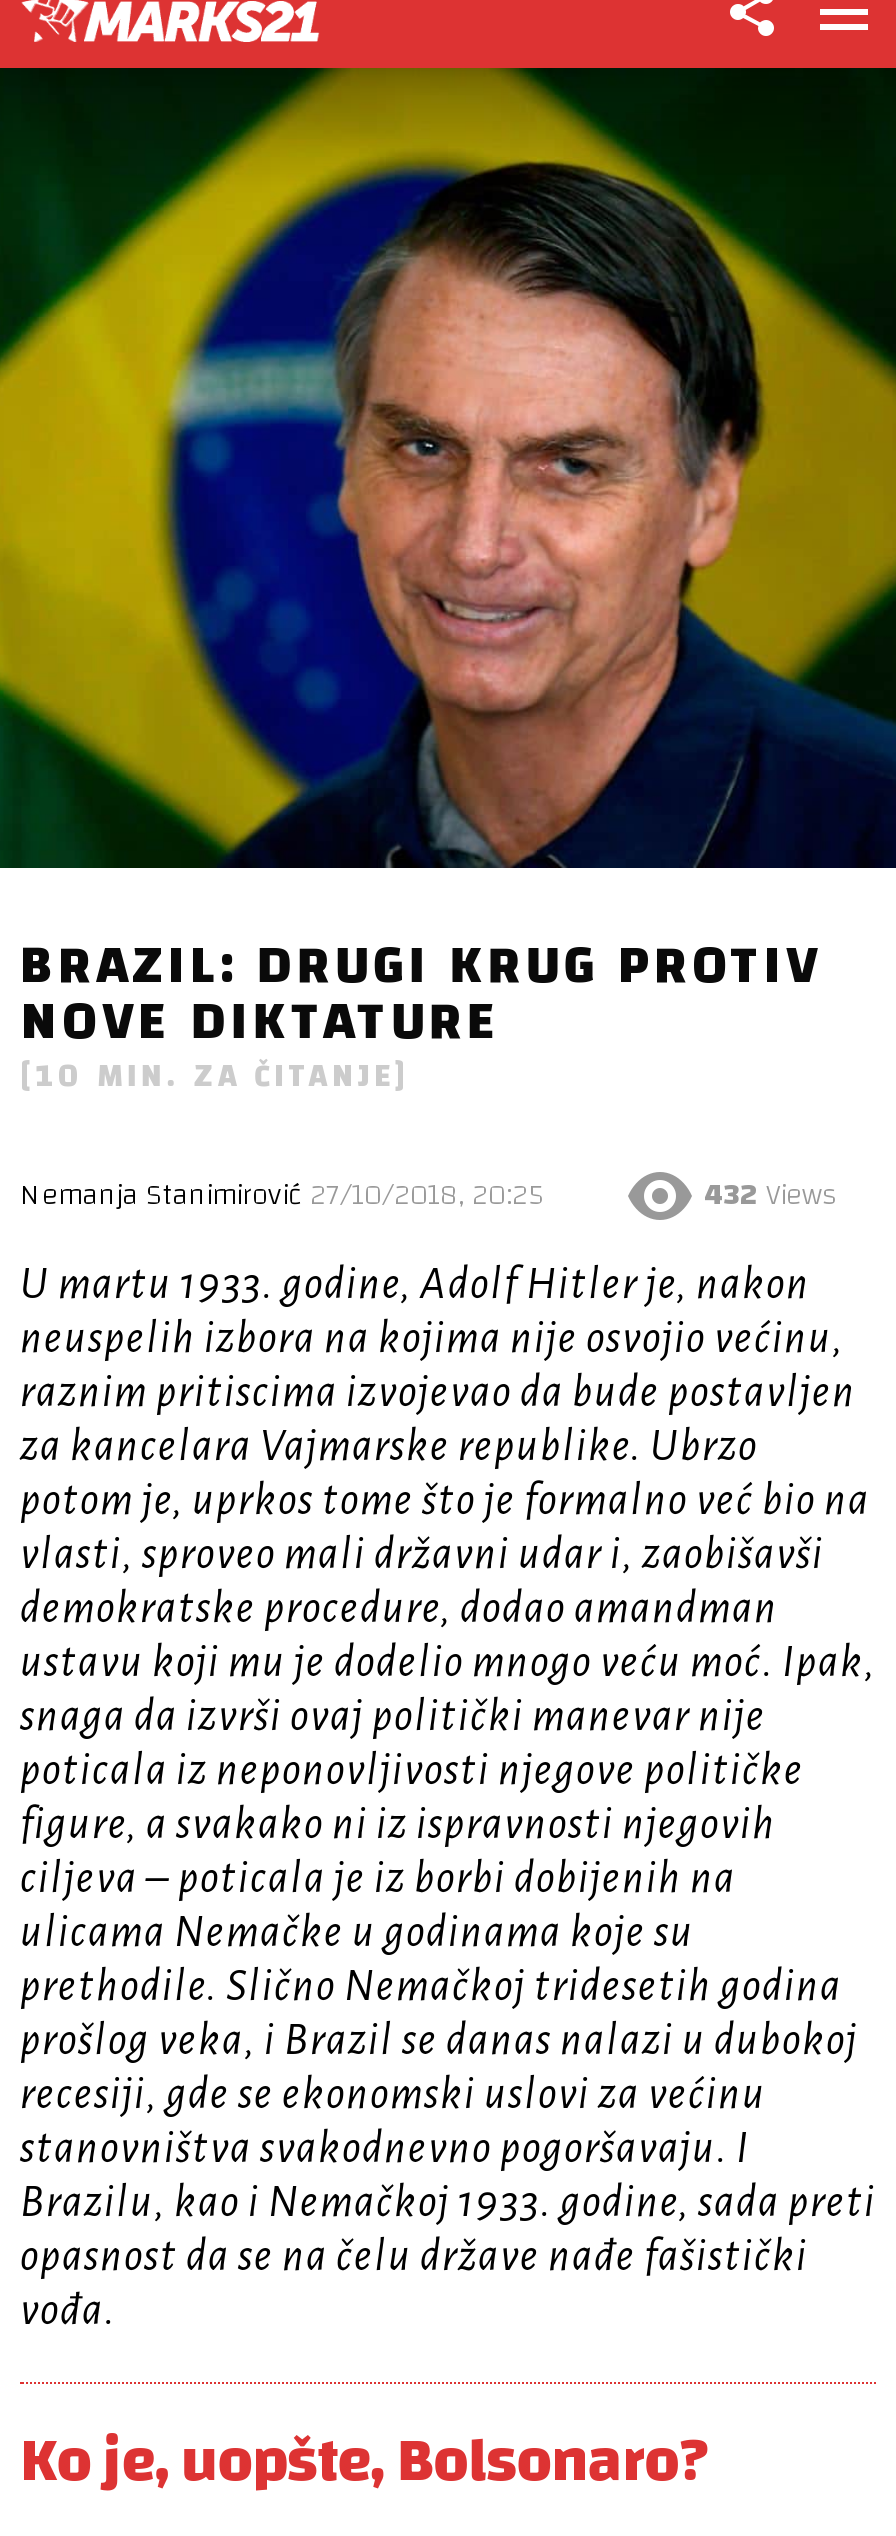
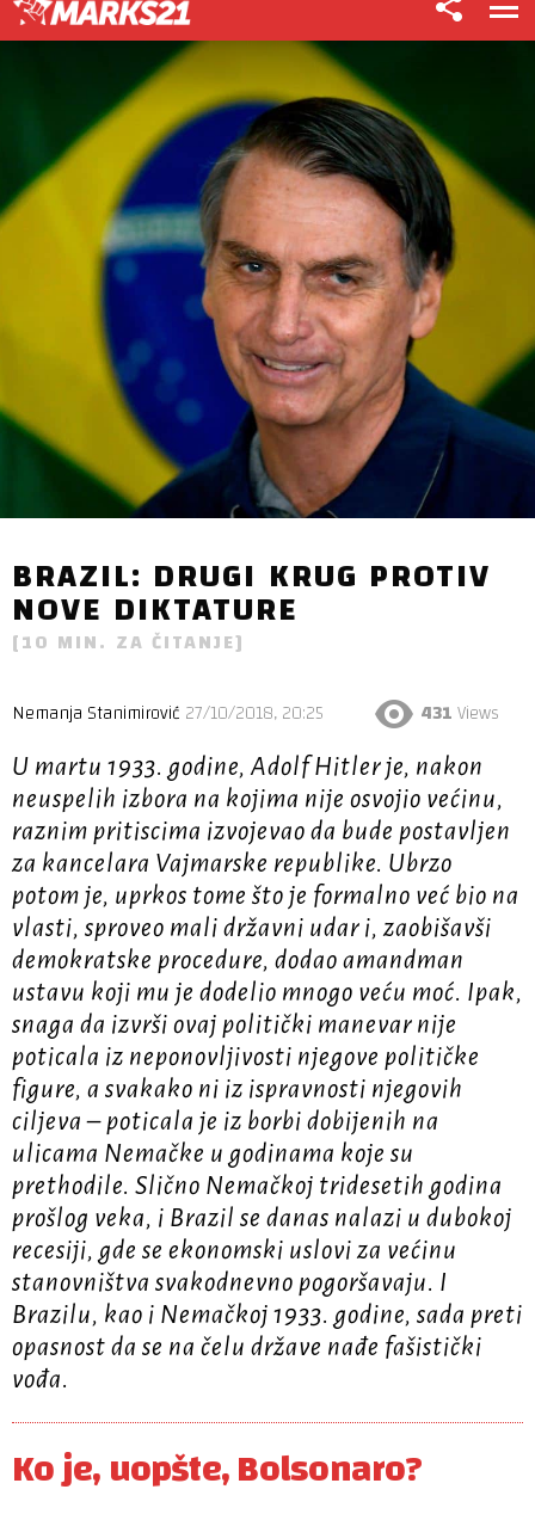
- 432 Views
+ 431 Views
